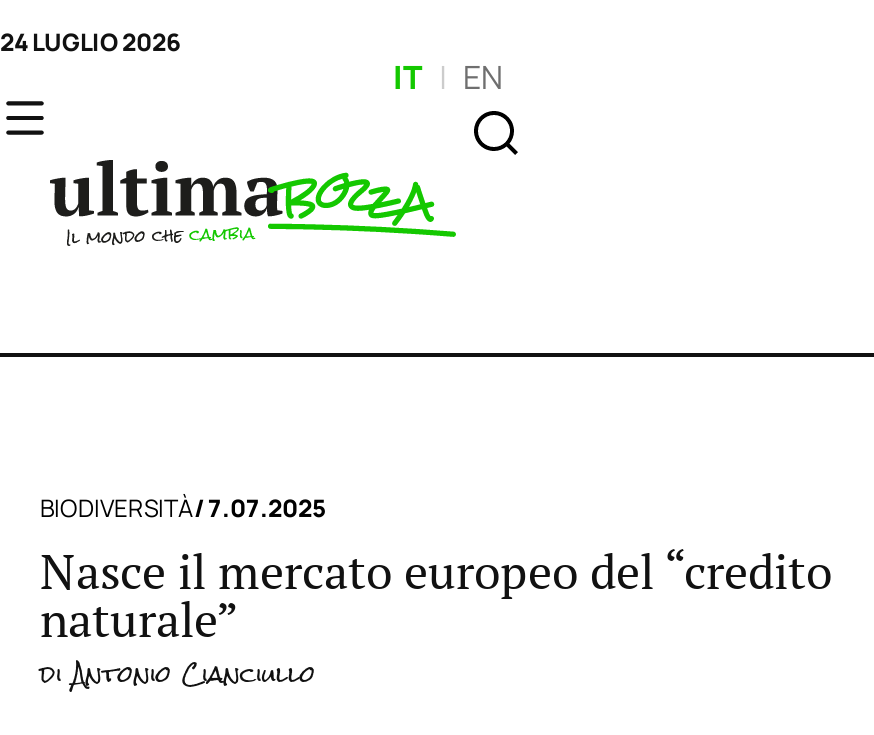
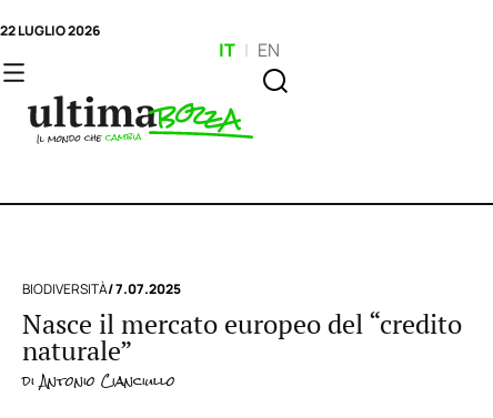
- 24 LUGLIO 2026
+ 22 LUGLIO 2026
